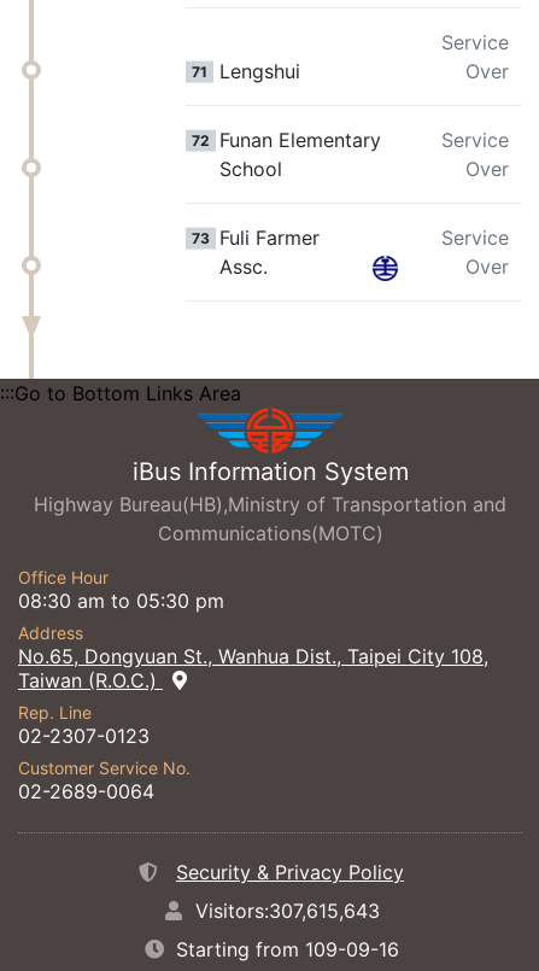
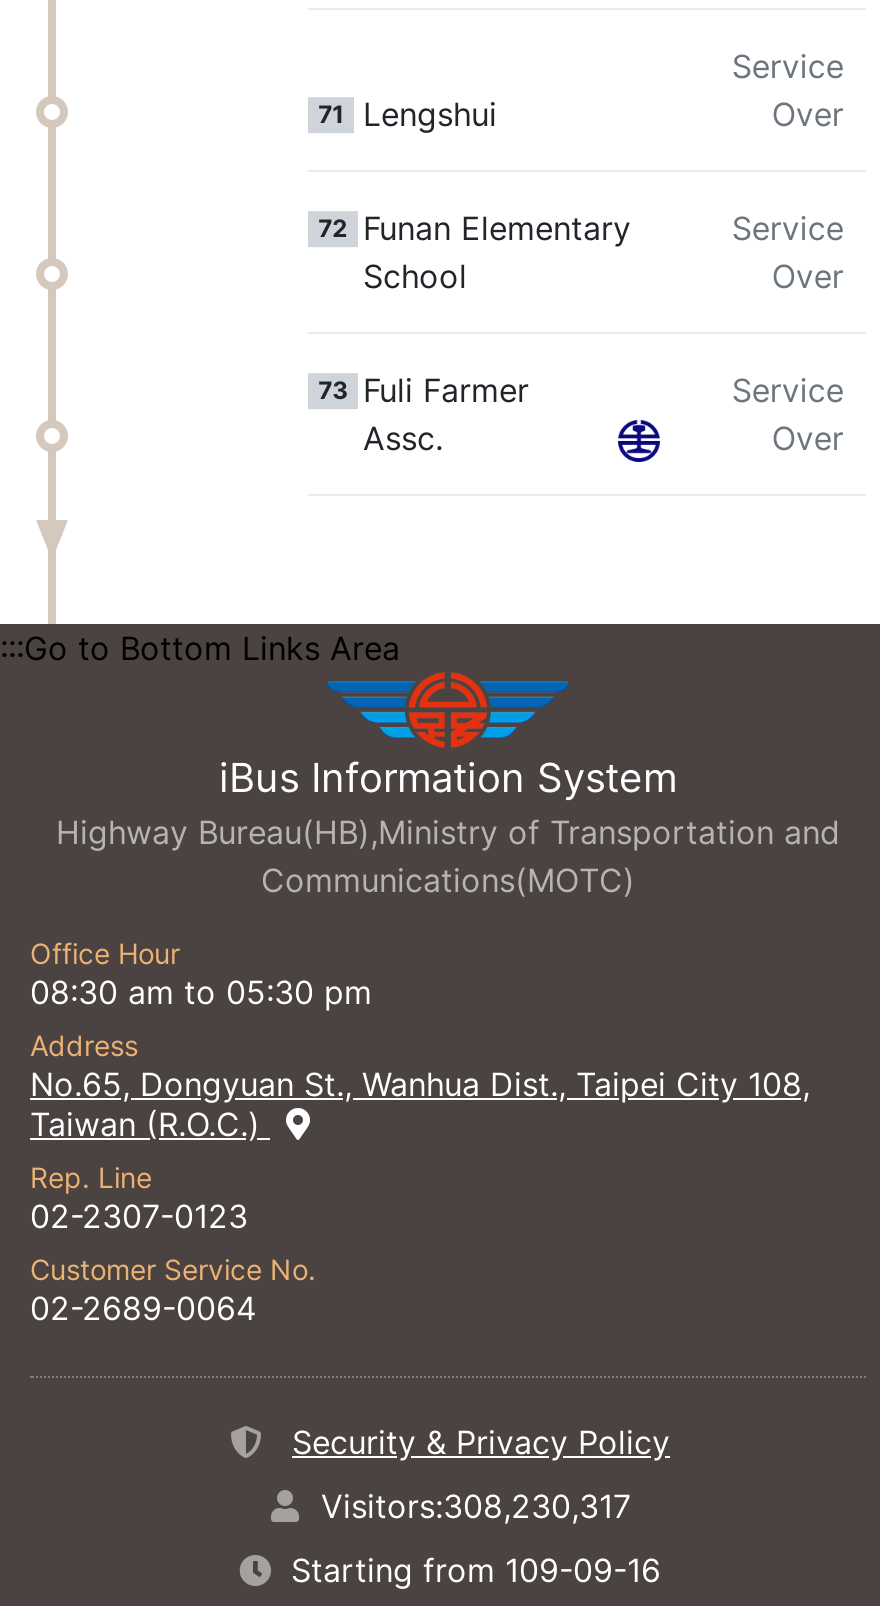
- Visitors:307,615,643
+ Visitors:308,230,317
